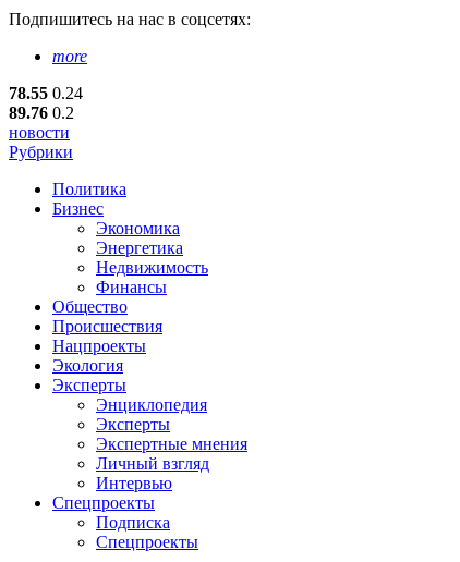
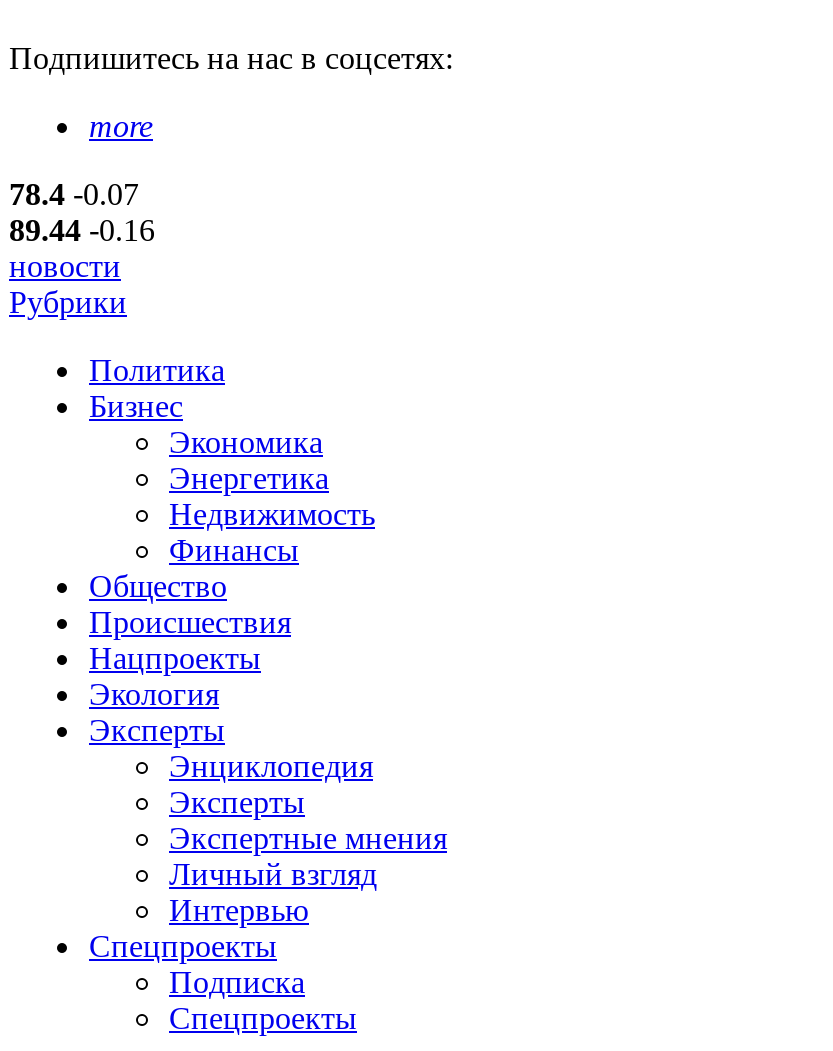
- 78.55 0.24
+ 78.4 -0.07

- 89.76 0.2
+ 89.44 -0.16
